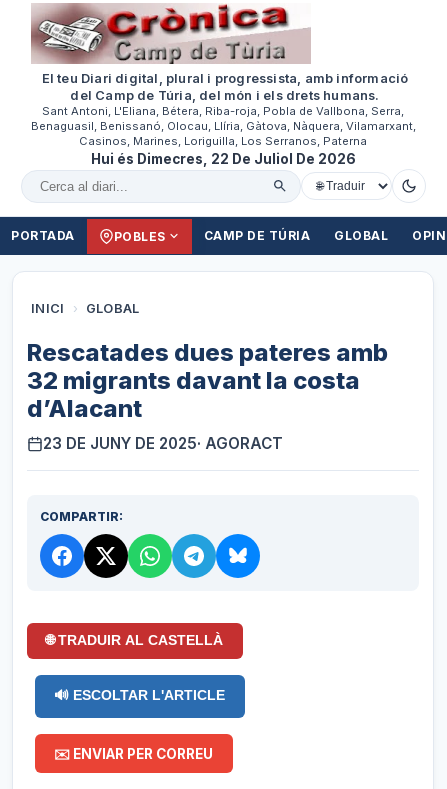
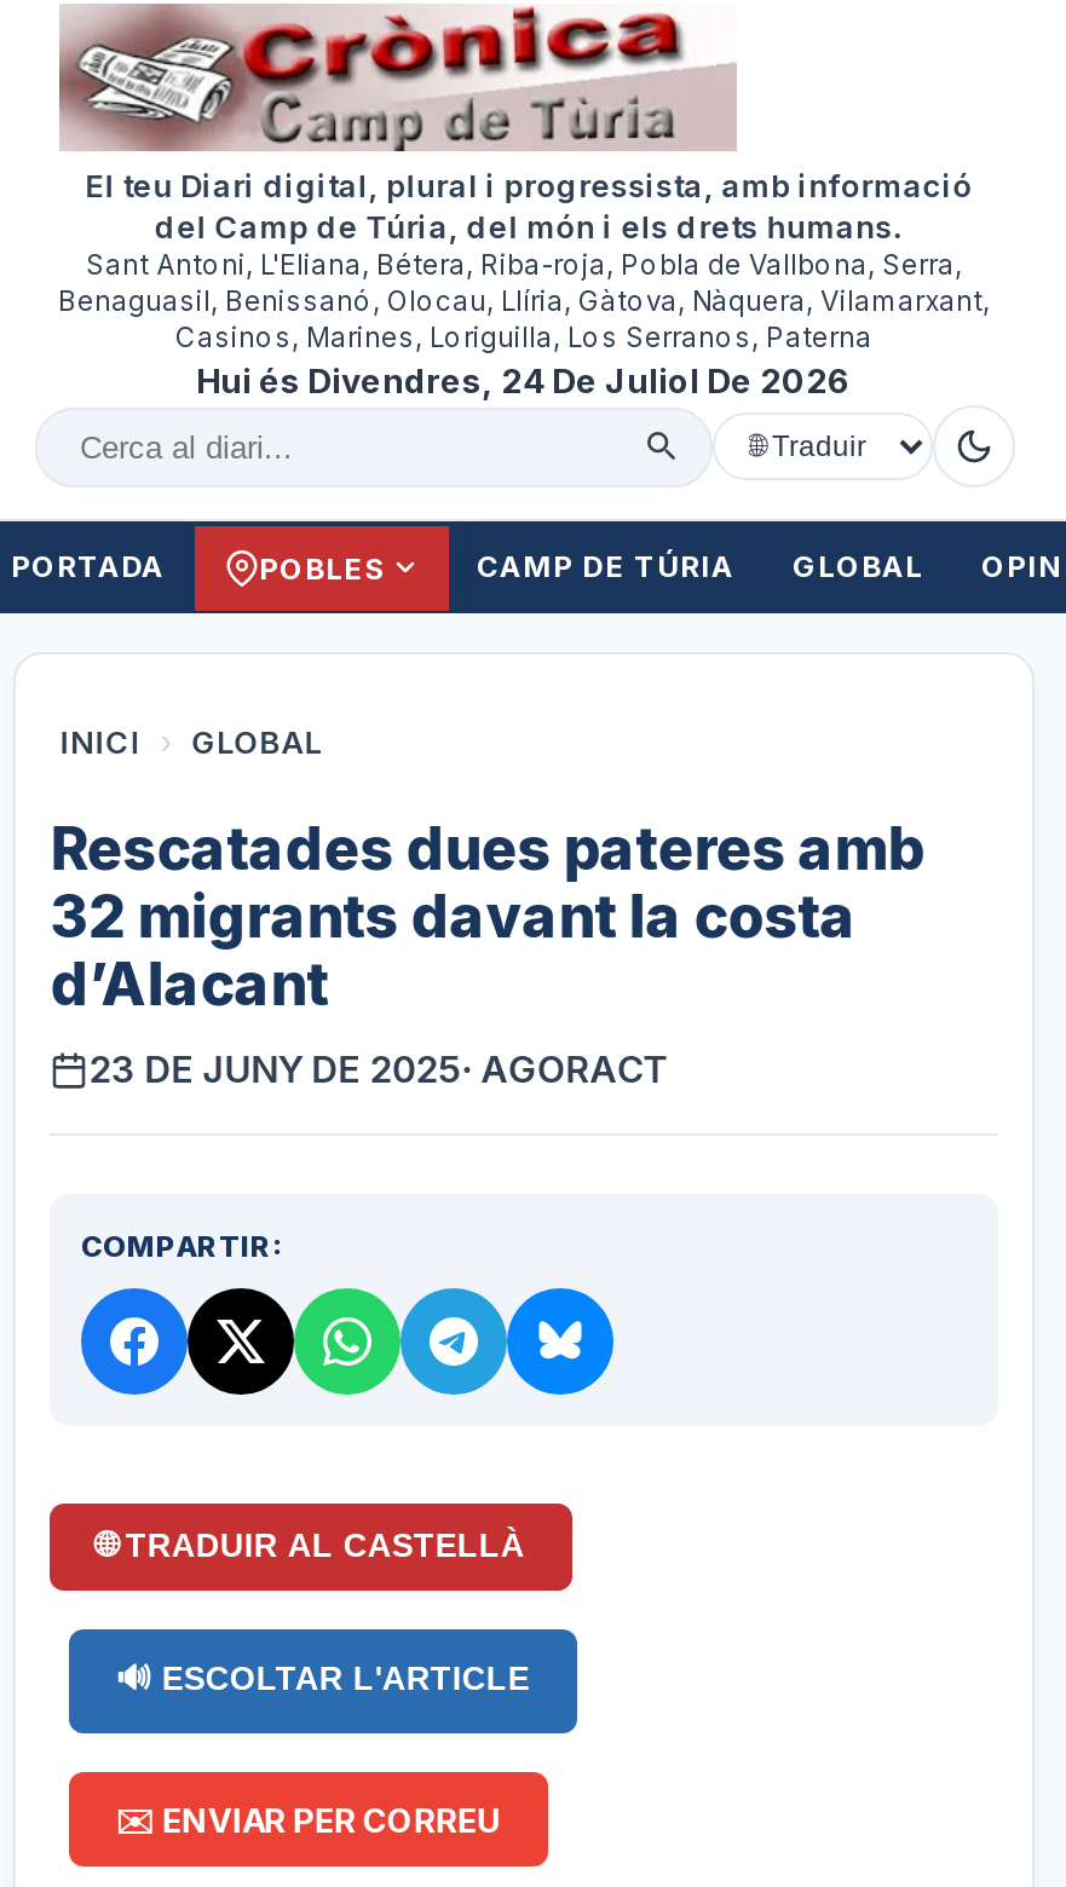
- Hui és Dimecres, 22 De Juliol De 2026
+ Hui és Divendres, 24 De Juliol De 2026
